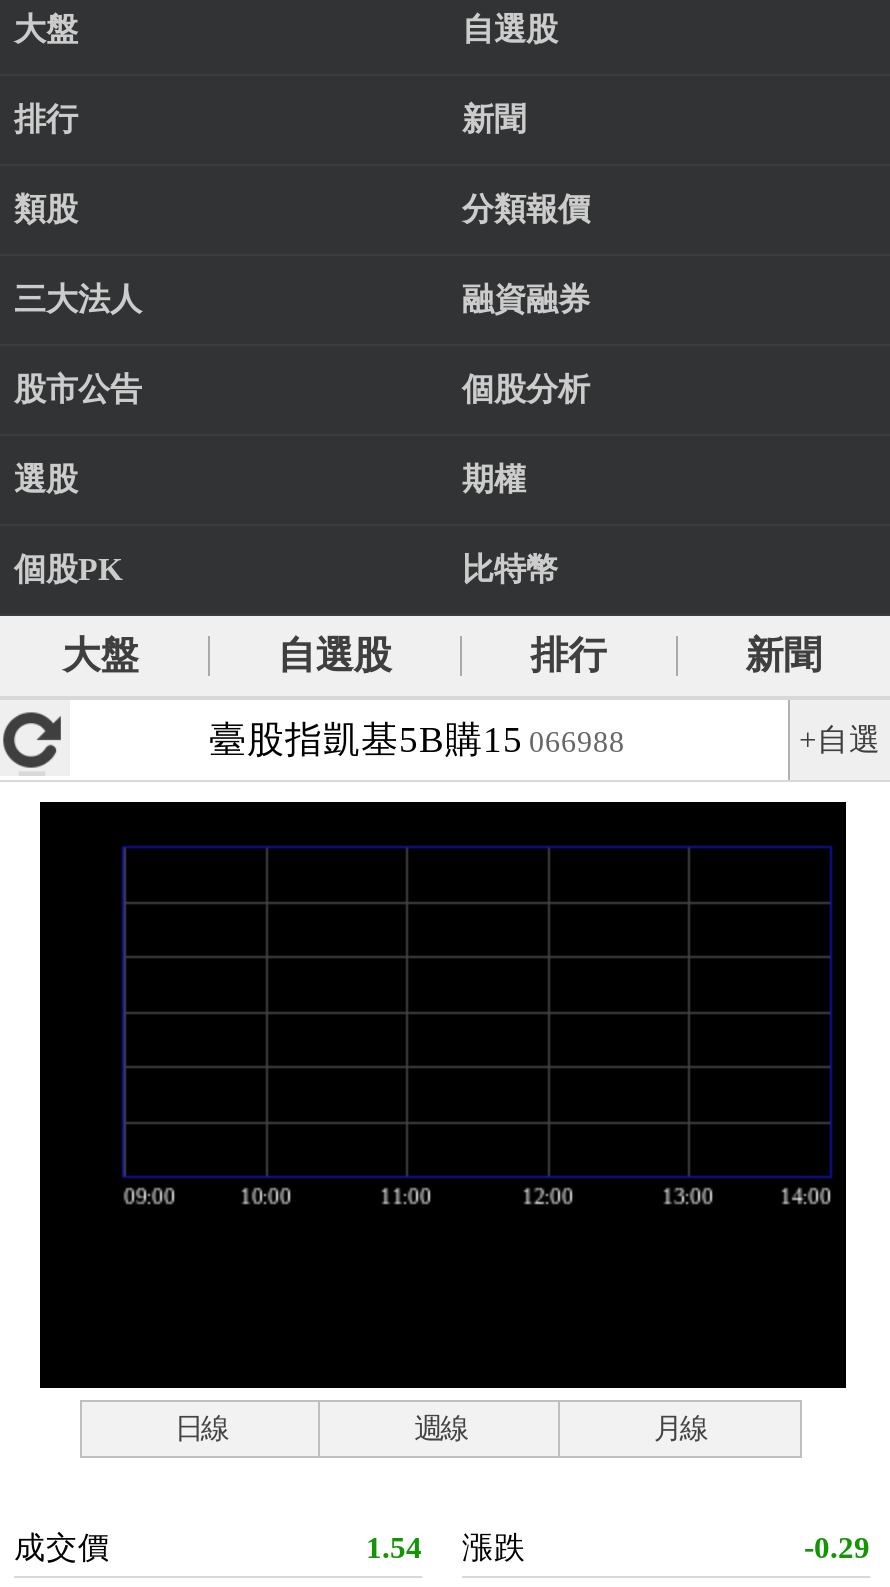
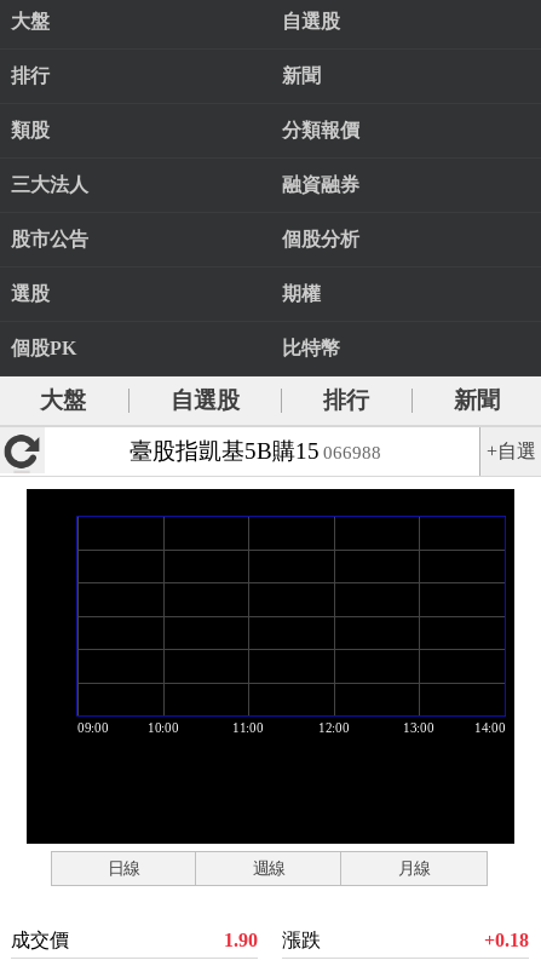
- 1.54 漲跌
+ 1.90 漲跌

- -0.29
+ +0.18
